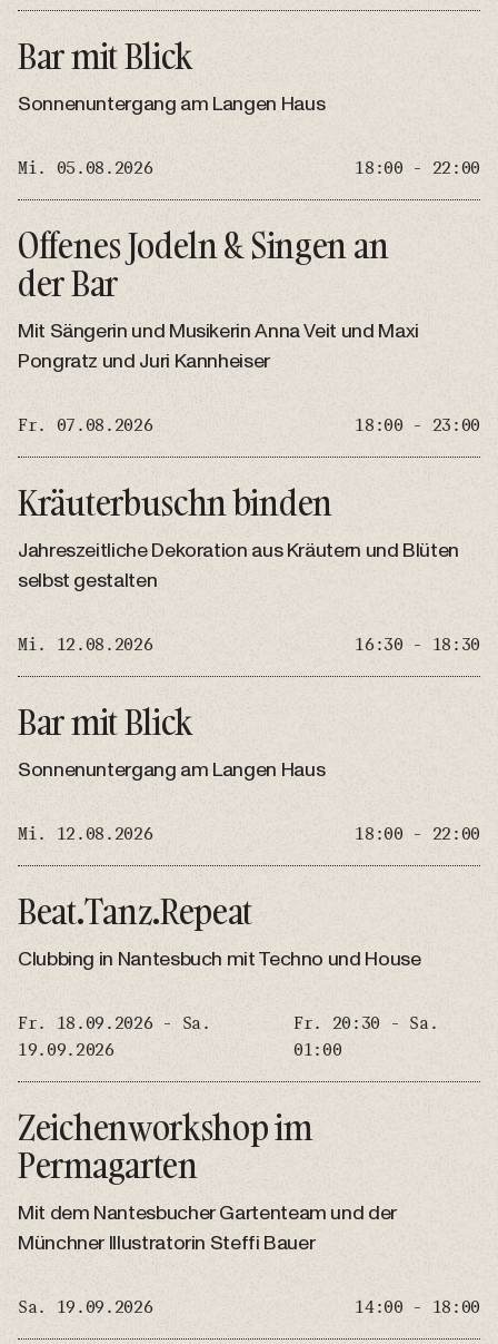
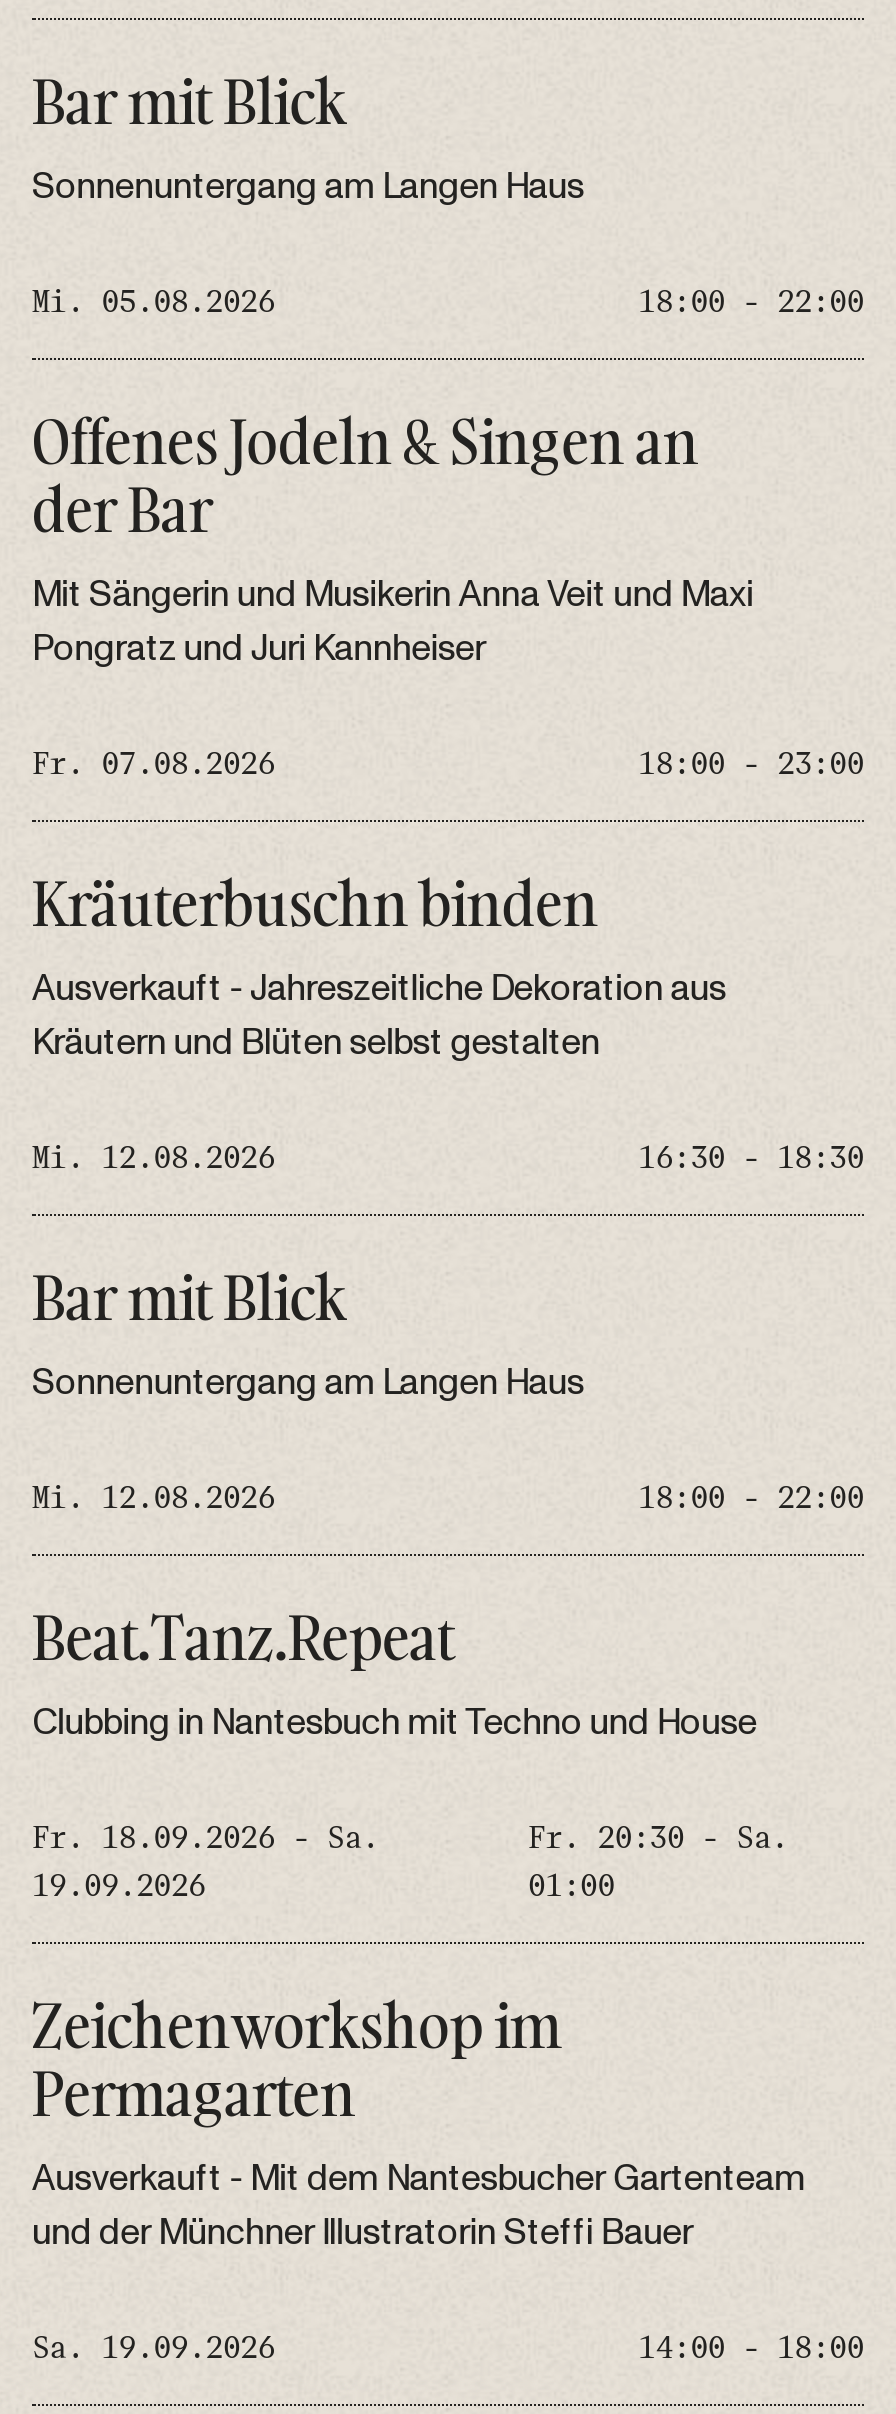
- Jahreszeitliche Dekoration aus Kräutern und Blüten
- selbst gestalten
+ Ausverkauft - Jahreszeitliche Dekoration aus
+ Kräutern und Blüten selbst gestalten

- Mit dem Nantesbucher Gartenteam und der
- Münchner Illustratorin Steffi Bauer
+ Ausverkauft - Mit dem Nantesbucher Gartenteam
+ und der Münchner Illustratorin Steffi Bauer
